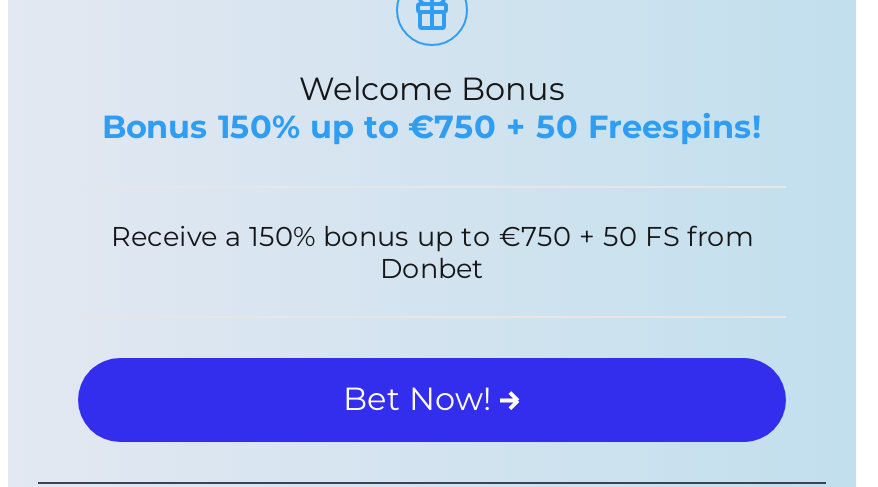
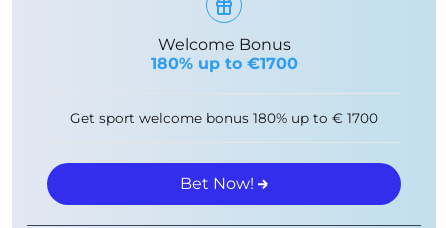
- Bonus 150% up to €750 + 50 Freespins!
+ 180% up to €1700

- Receive a 150% bonus up to €750 + 50 FS from
- Donbet
+ Get sport welcome bonus 180% up to € 1700
